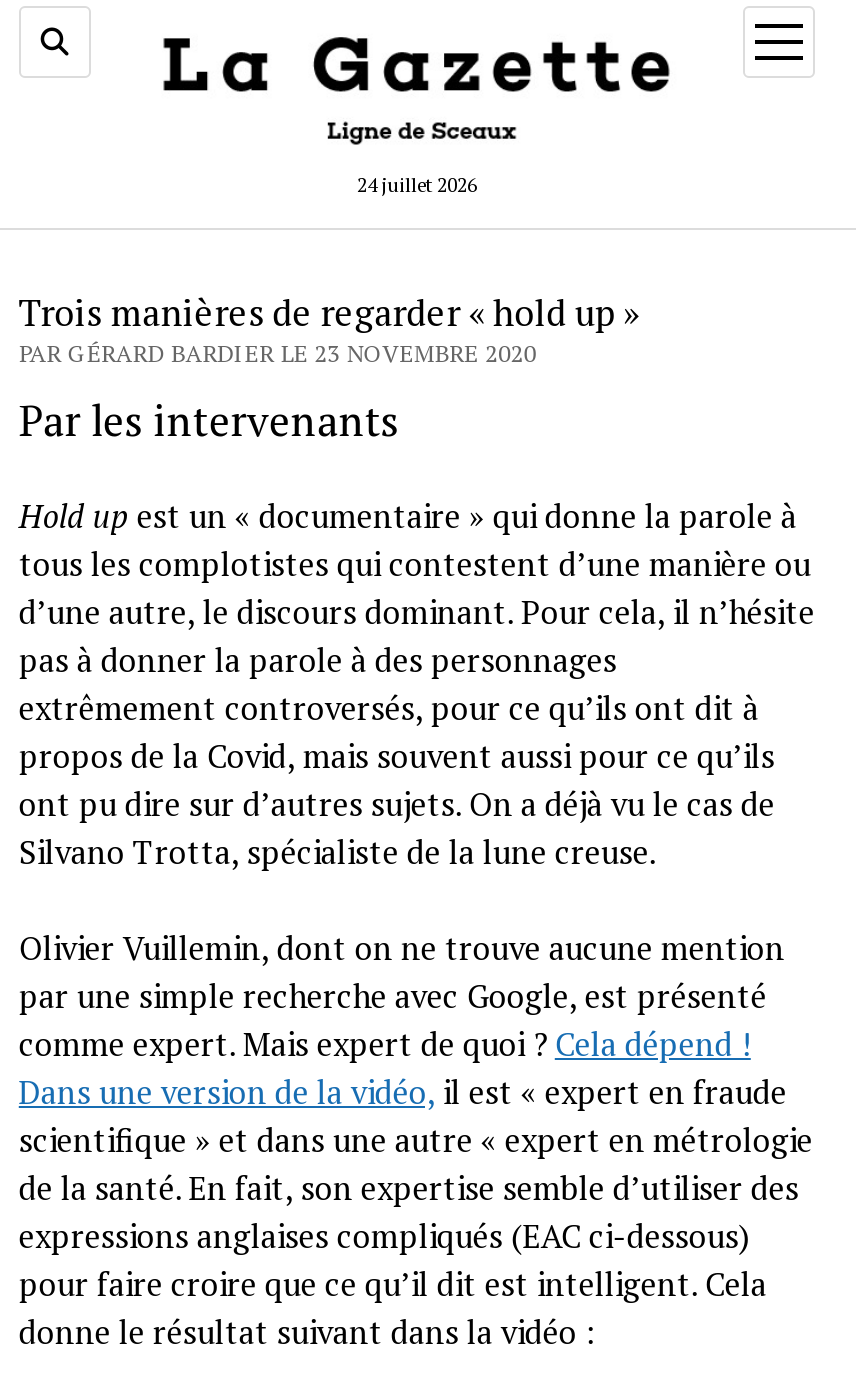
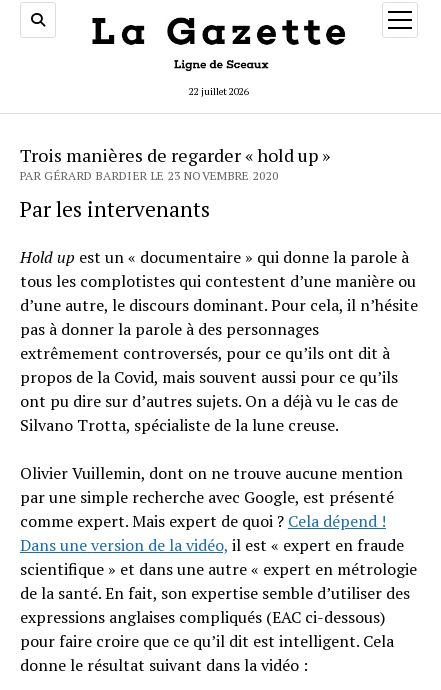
- 24 juillet 2026
+ 22 juillet 2026
